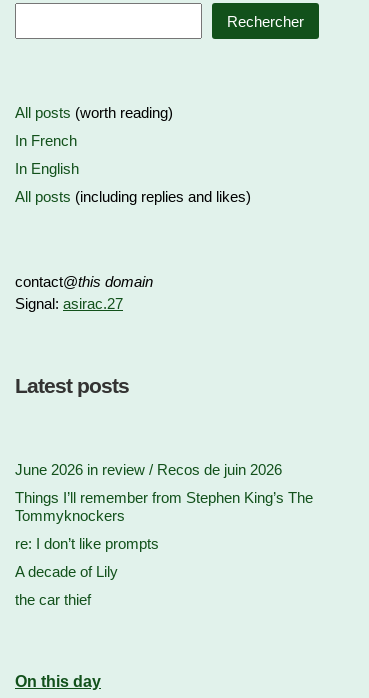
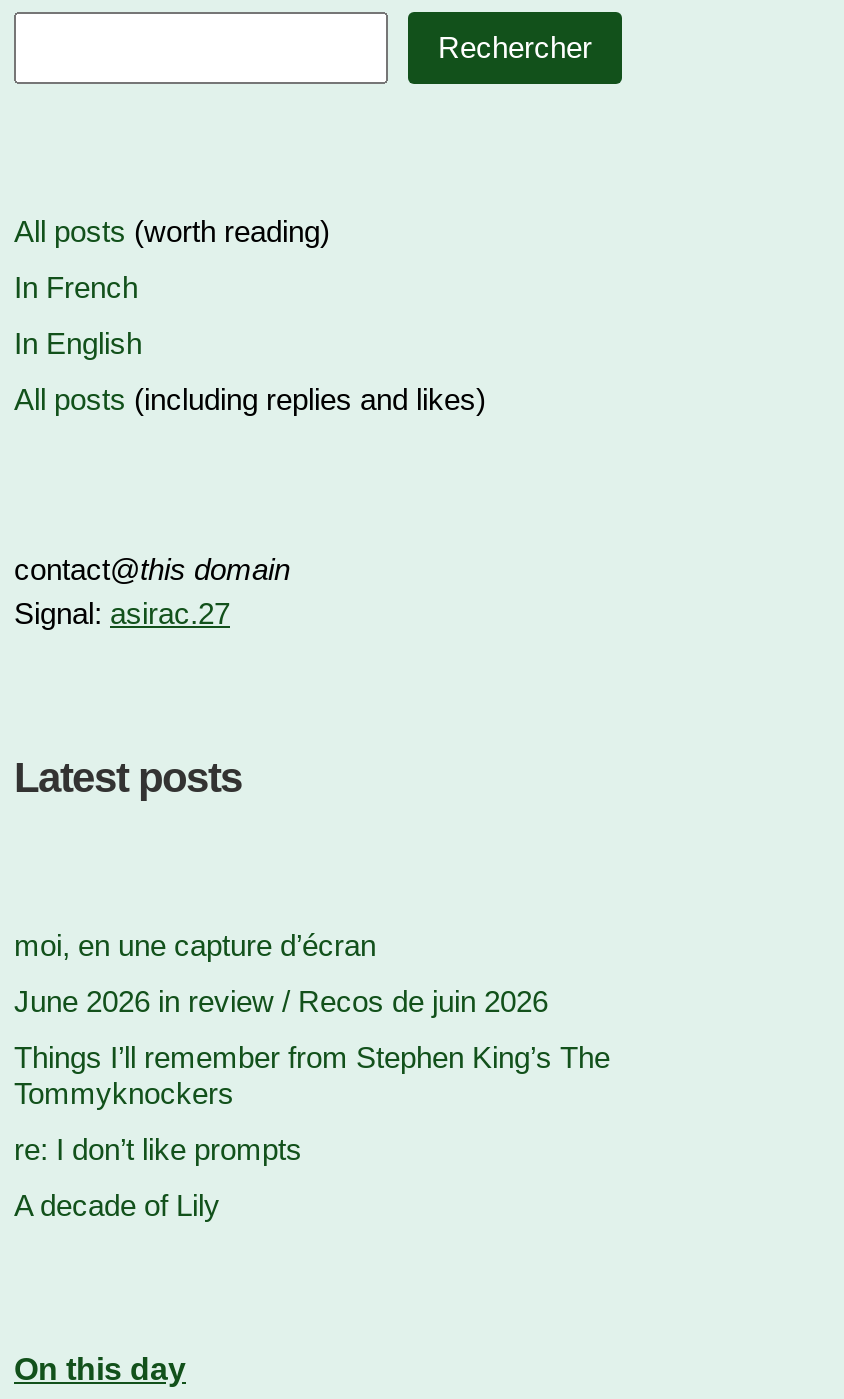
+ moi, en une capture d’écran

moved down: June 2026 in review / Recos de juin 2026 | Things I’ll remember from Stephen King’s The | Tommyknockers | re: I don’t like prompts | A decade of Lily

- the car thief
